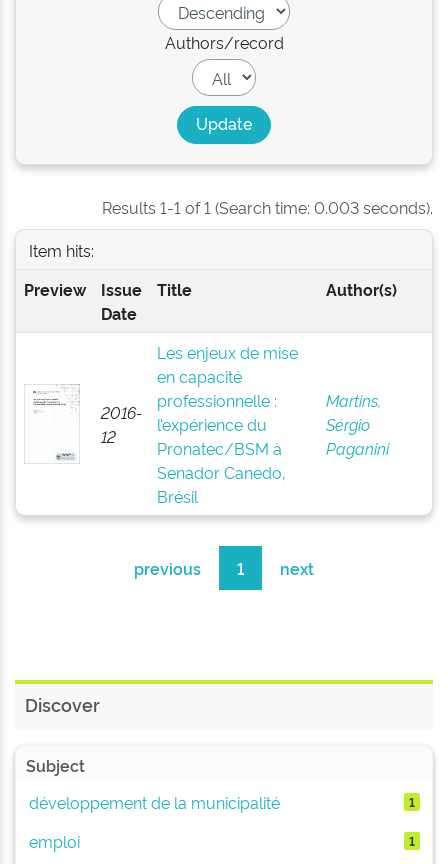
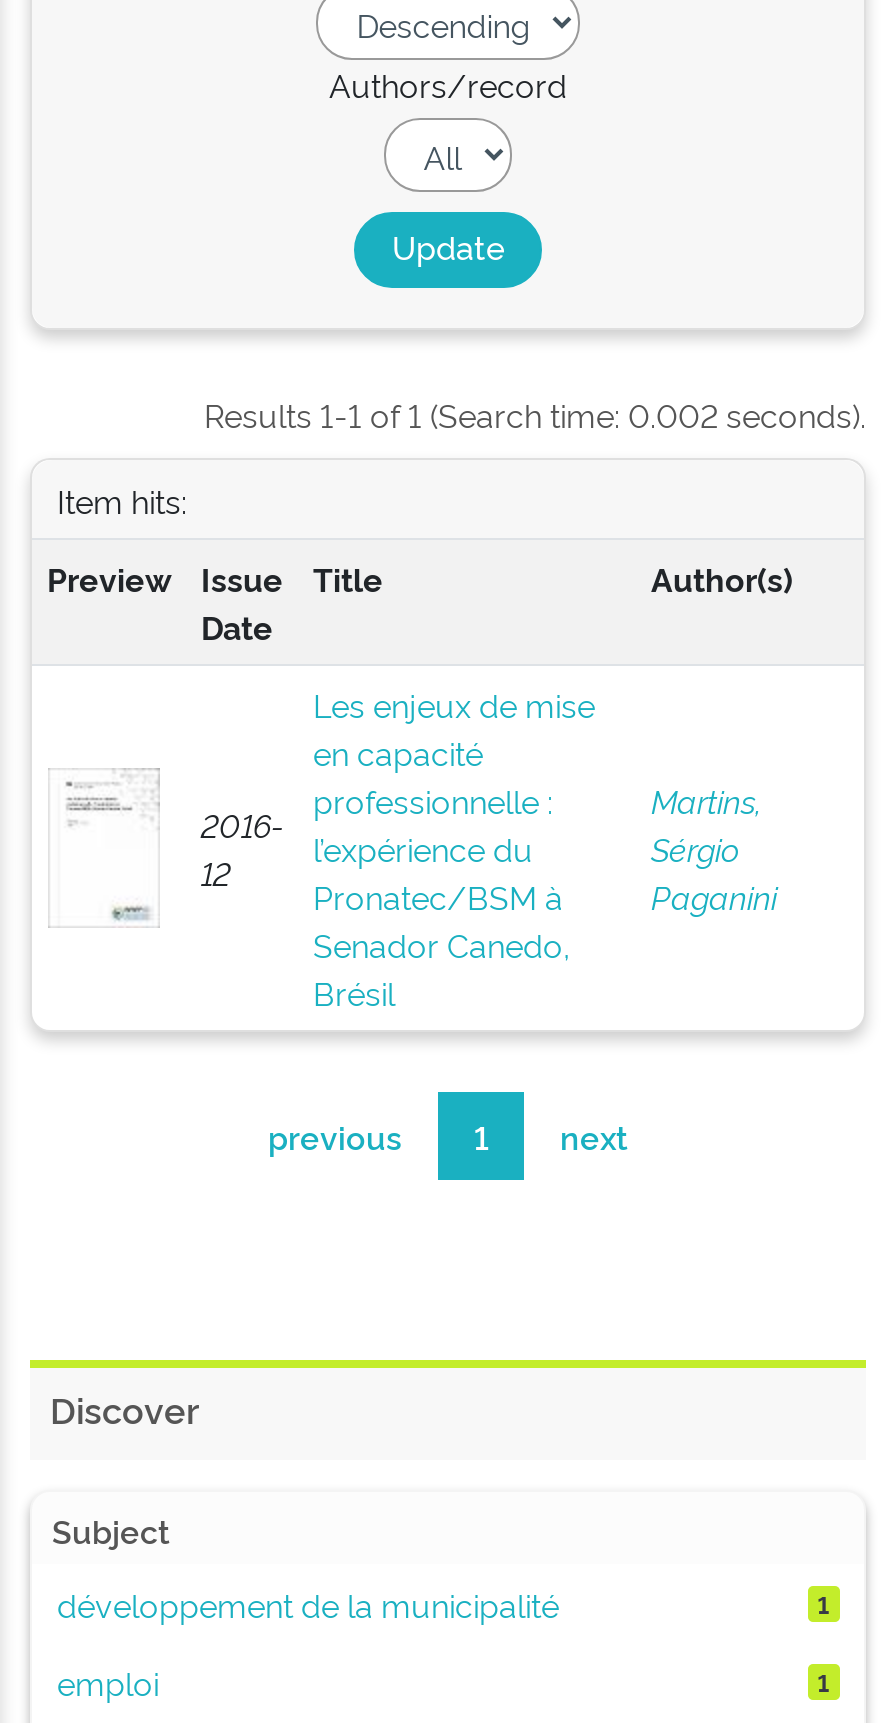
- Results 1-1 of 1 (Search time: 0.003 seconds).
+ Results 1-1 of 1 (Search time: 0.002 seconds).
